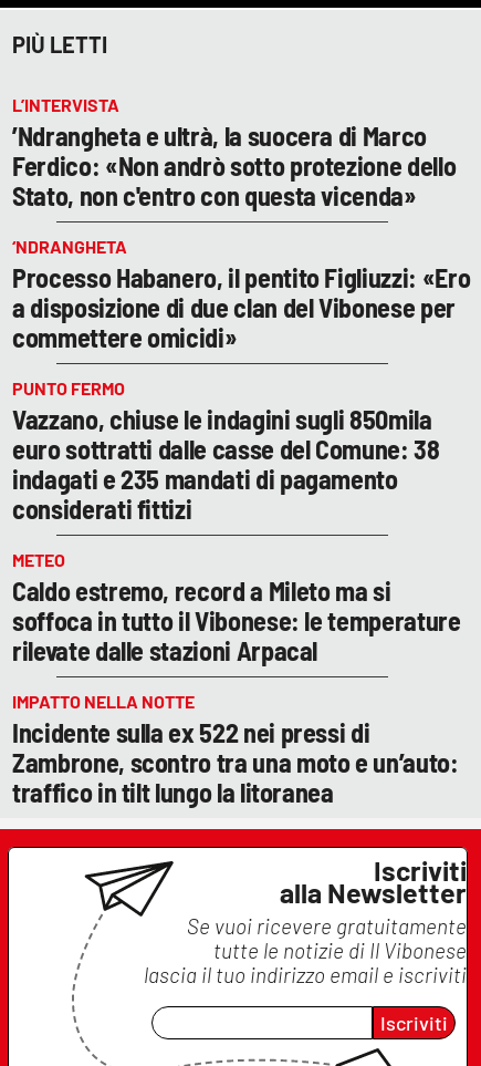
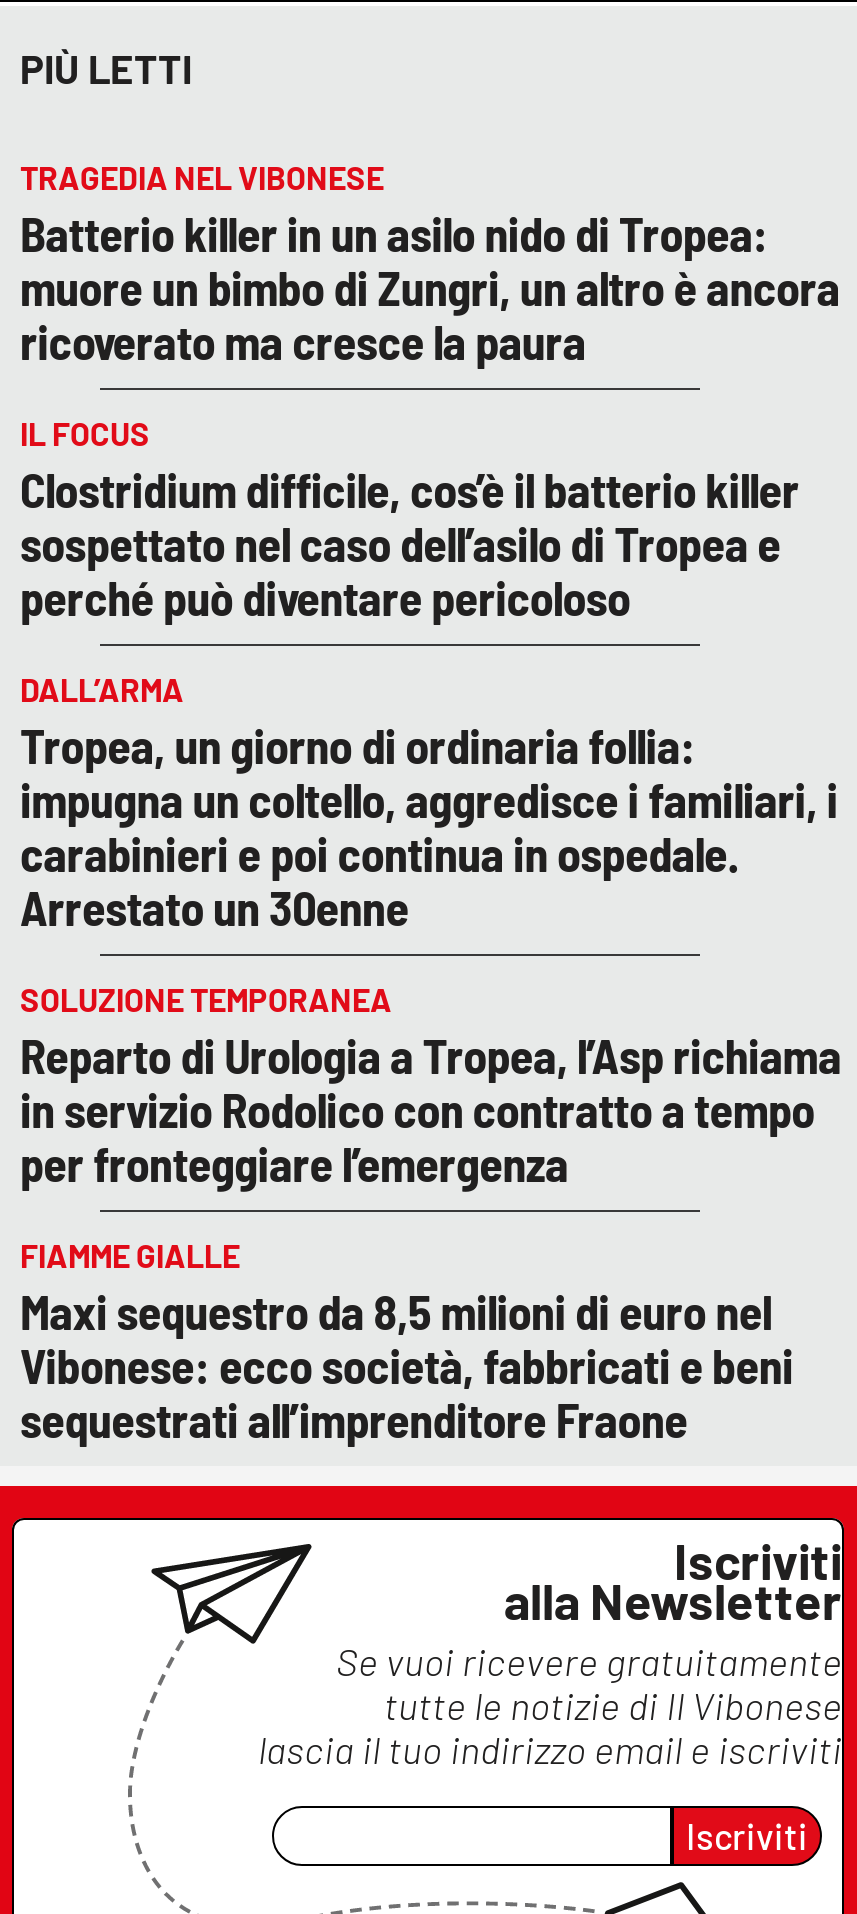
- L’INTERVISTA
- ’Ndrangheta e ultrà, la suocera di Marco
- Ferdico: «Non andrò sotto protezione dello
- Stato, non c'entro con questa vicenda»
+ TRAGEDIA NEL VIBONESE
+ Batterio killer in un asilo nido di Tropea:
+ muore un bimbo di Zungri, un altro è ancora
+ ricoverato ma cresce la paura

- ‘NDRANGHETA
- Processo Habanero, il pentito Figliuzzi: «Ero
- a disposizione di due clan del Vibonese per
- commettere omicidi»
+ IL FOCUS
+ Clostridium difficile, cos’è il batterio killer
+ sospettato nel caso dell’asilo di Tropea e
+ perché può diventare pericoloso

- PUNTO FERMO
- Vazzano, chiuse le indagini sugli 850mila
- euro sottratti dalle casse del Comune: 38
- indagati e 235 mandati di pagamento
- considerati fittizi
+ DALL’ARMA
+ Tropea, un giorno di ordinaria follia:
+ impugna un coltello, aggredisce i familiari, i
+ carabinieri e poi continua in ospedale.
+ Arrestato un 30enne

- METEO
- Caldo estremo, record a Mileto ma si
- soffoca in tutto il Vibonese: le temperature
- rilevate dalle stazioni Arpacal
+ SOLUZIONE TEMPORANEA
+ Reparto di Urologia a Tropea, l’Asp richiama
+ in servizio Rodolico con contratto a tempo
+ per fronteggiare l’emergenza

- IMPATTO NELLA NOTTE
- Incidente sulla ex 522 nei pressi di
- Zambrone, scontro tra una moto e un’auto:
- traffico in tilt lungo la litoranea
+ FIAMME GIALLE
+ Maxi sequestro da 8,5 milioni di euro nel
+ Vibonese: ecco società, fabbricati e beni
+ sequestrati all’imprenditore Fraone
